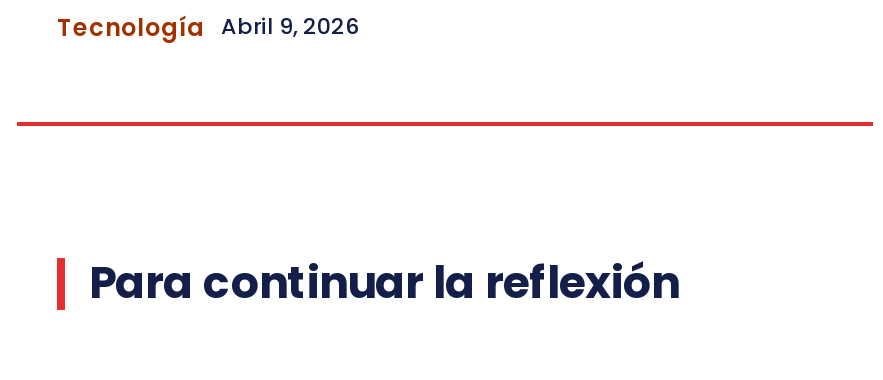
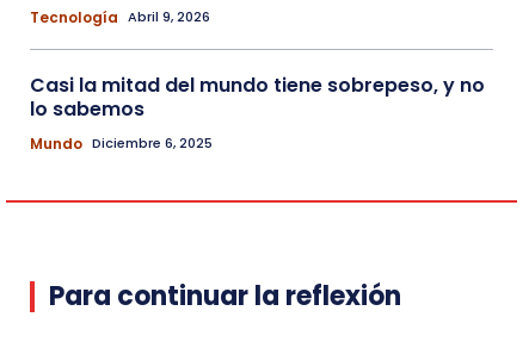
+ Casi la mitad del mundo tiene sobrepeso, y no
+ lo sabemos
+ Mundo Diciembre 6, 2025
